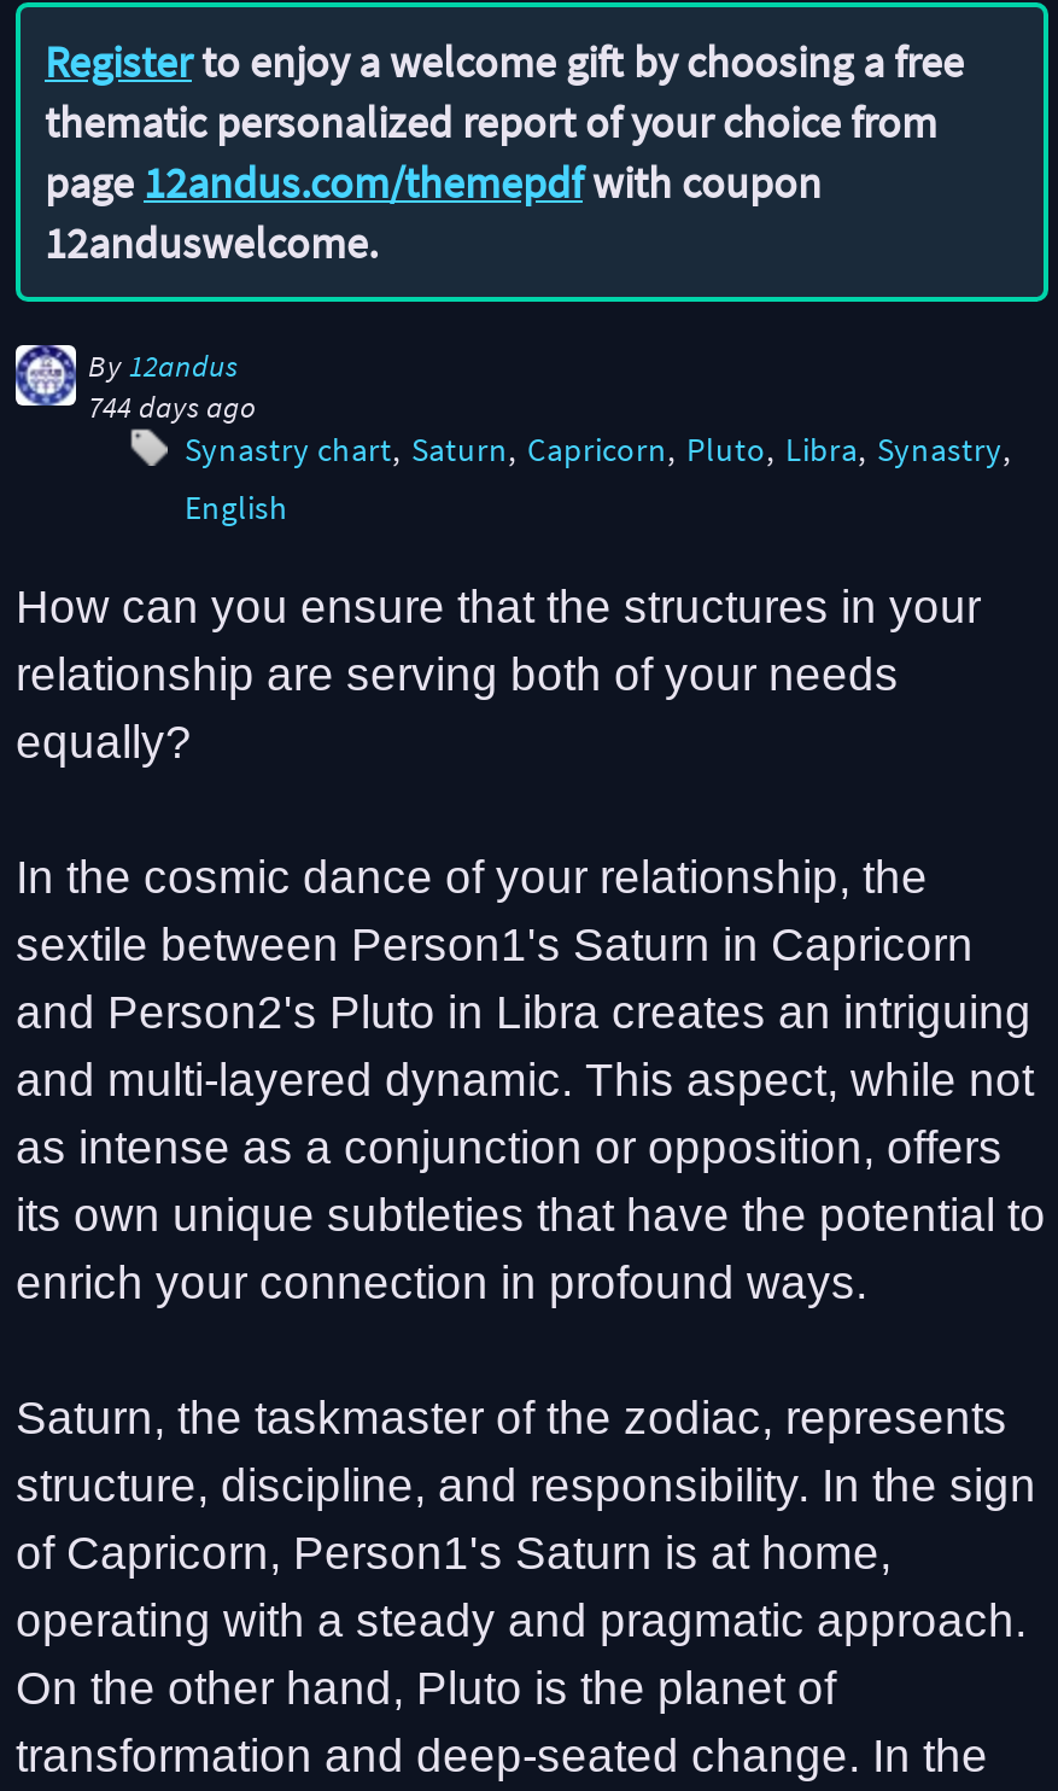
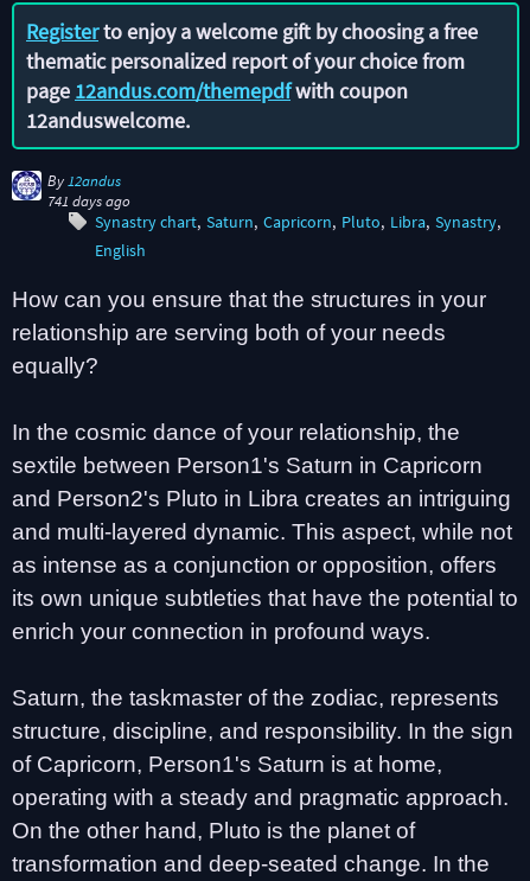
- 744 days ago
+ 741 days ago
